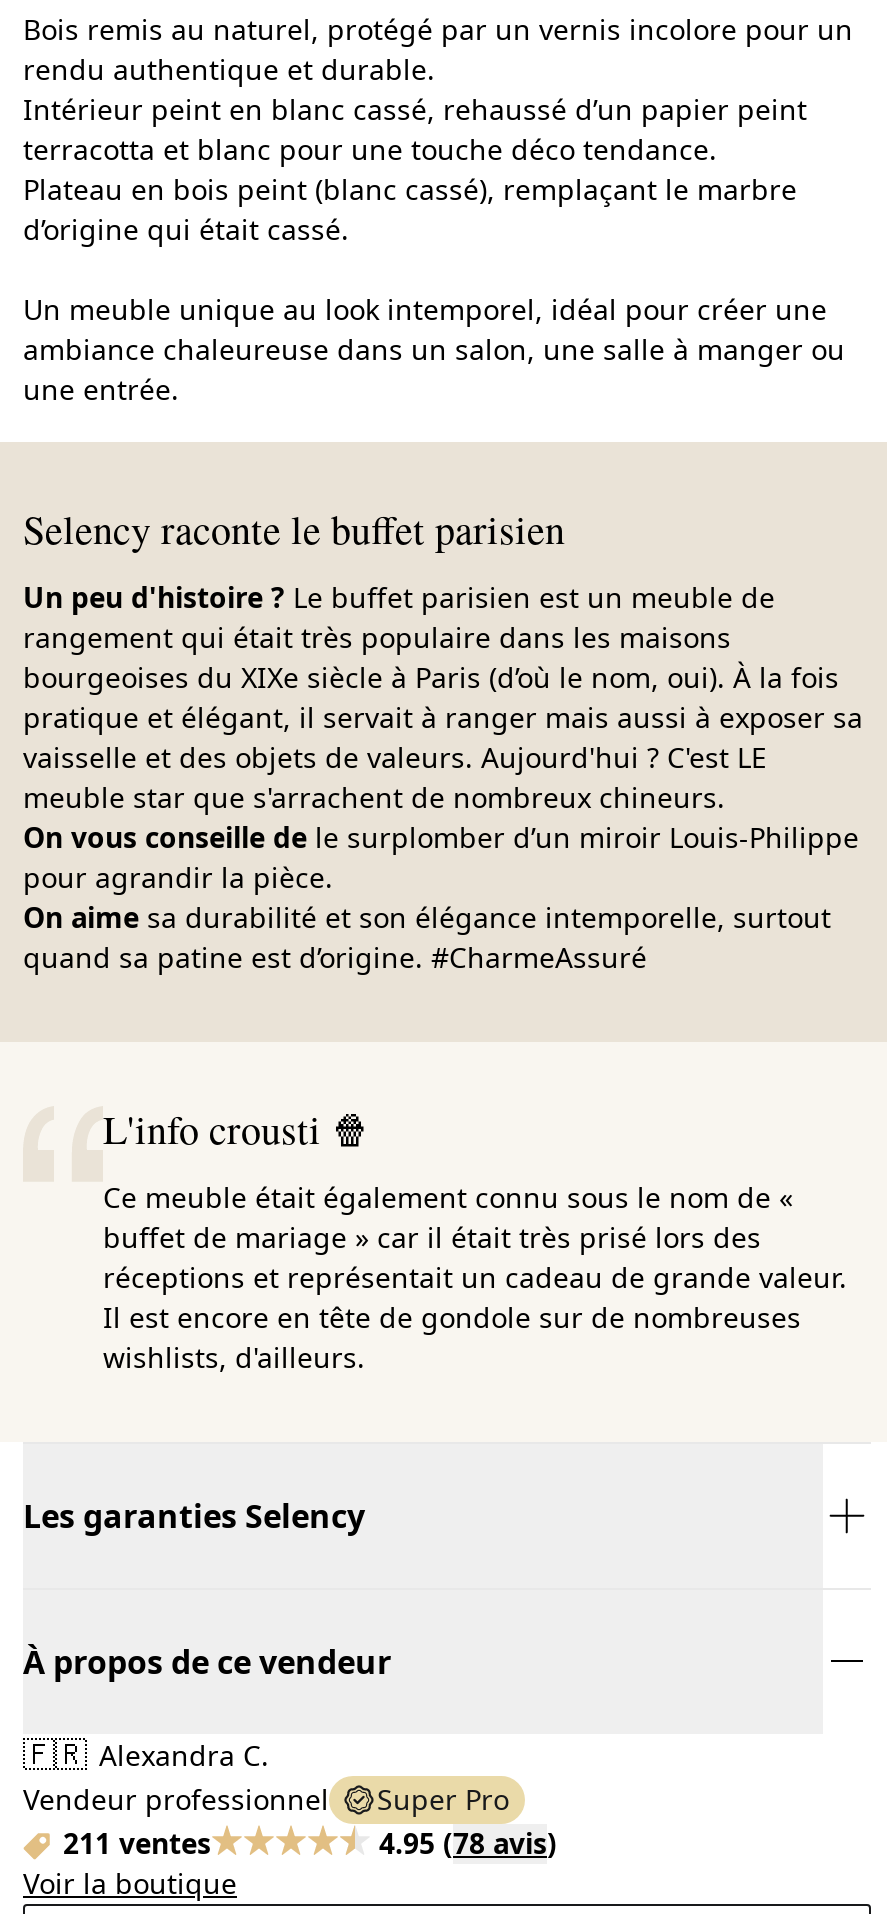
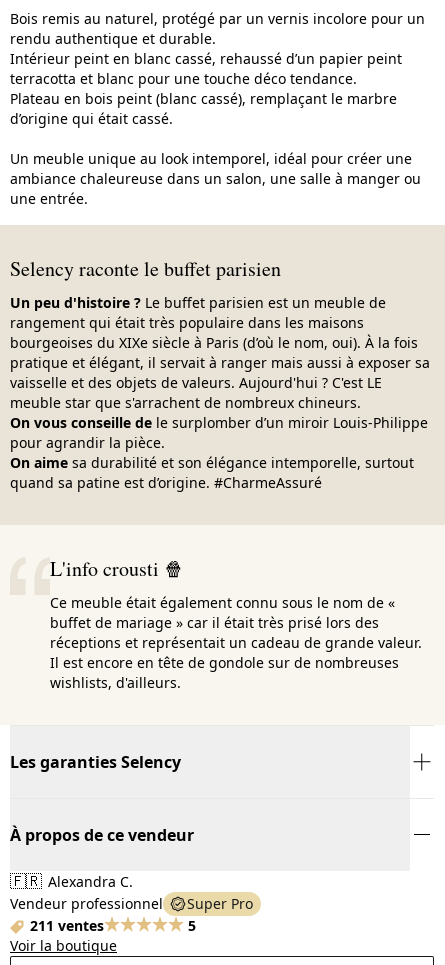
- 4.95 (78 avis)
+ 5
